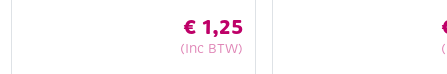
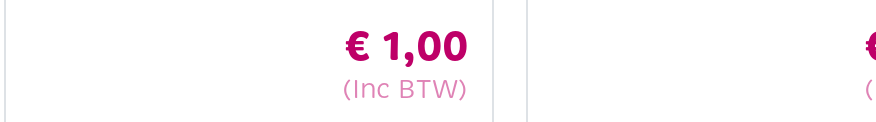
- €1,25
+ €1,00
